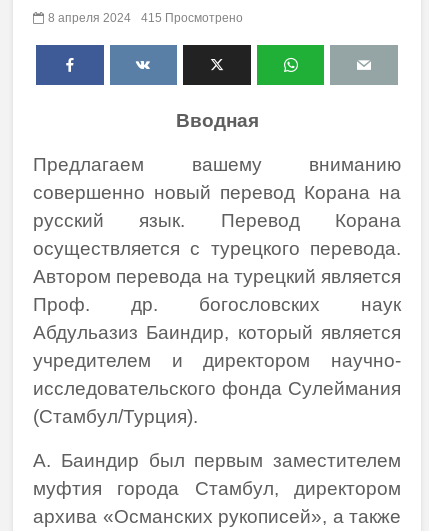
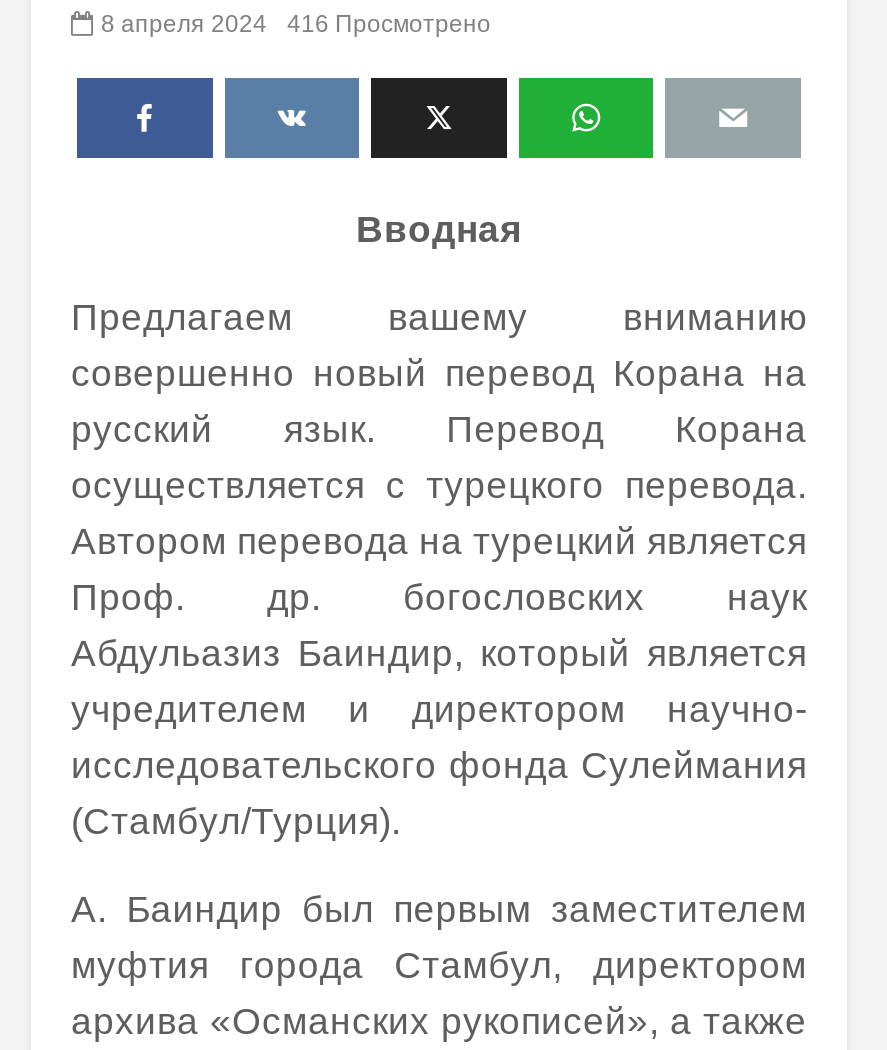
- 8 апреля 2024 415 Просмотрено
+ 8 апреля 2024 416 Просмотрено
